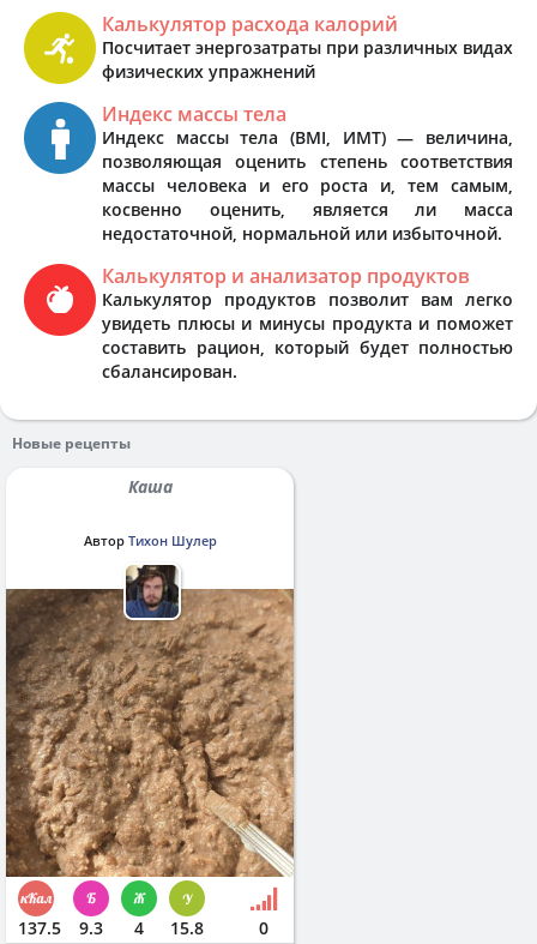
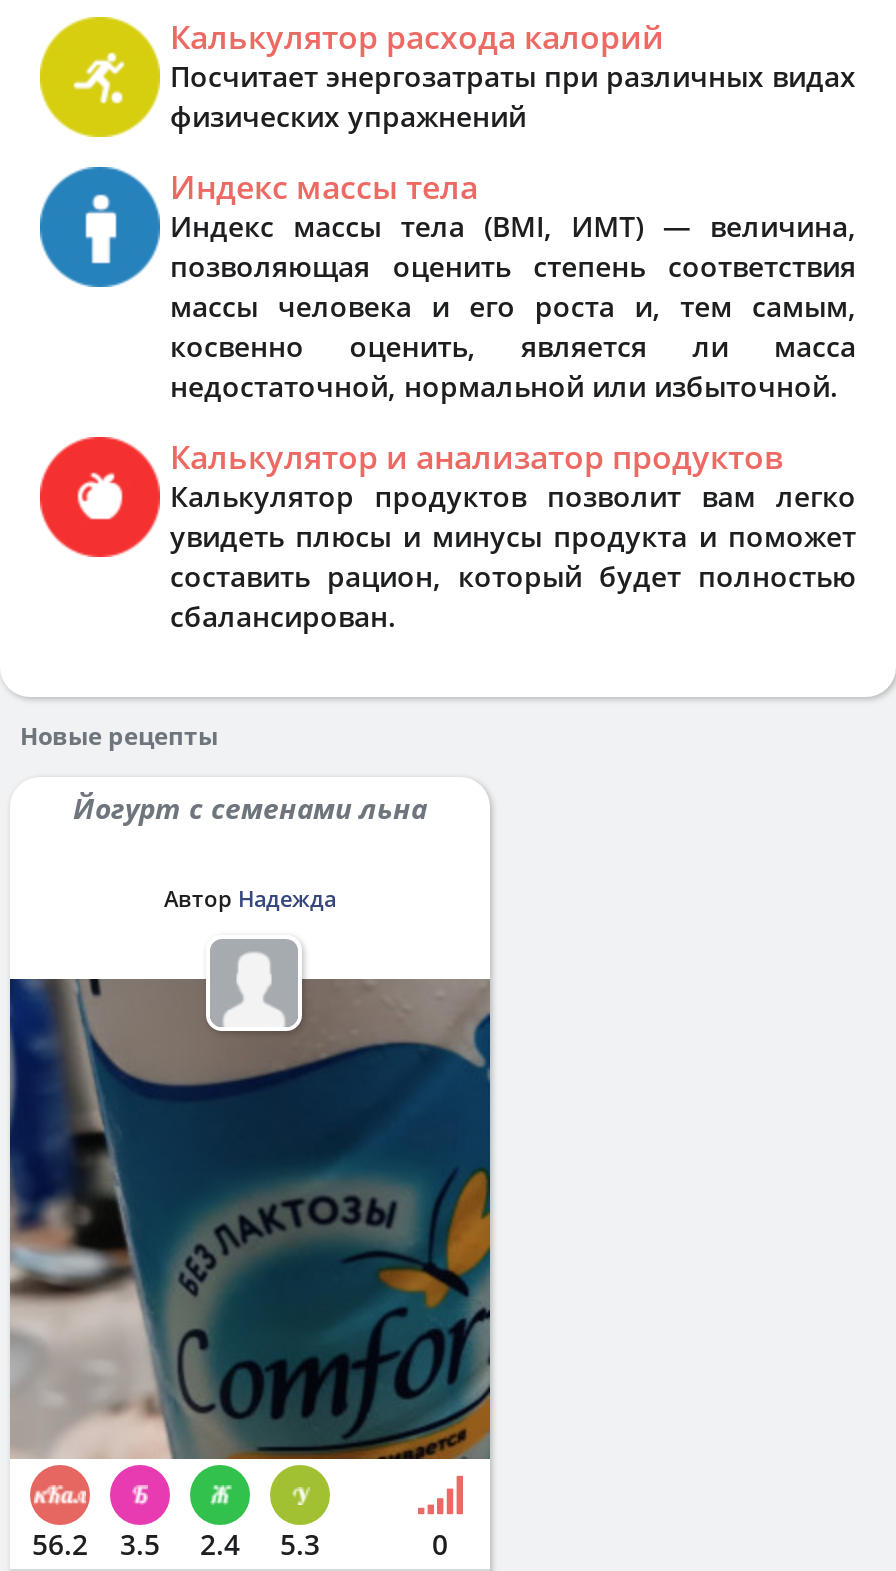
- Каша
+ Йогурт с семенами льна

- Автор Тихон Шулер
+ Автор Надежда

- [image]
- 137.5
- 9.3
- 4
- 15.8
+ [image]
+ 56.2
+ 3.5
+ 2.4
+ 5.3
